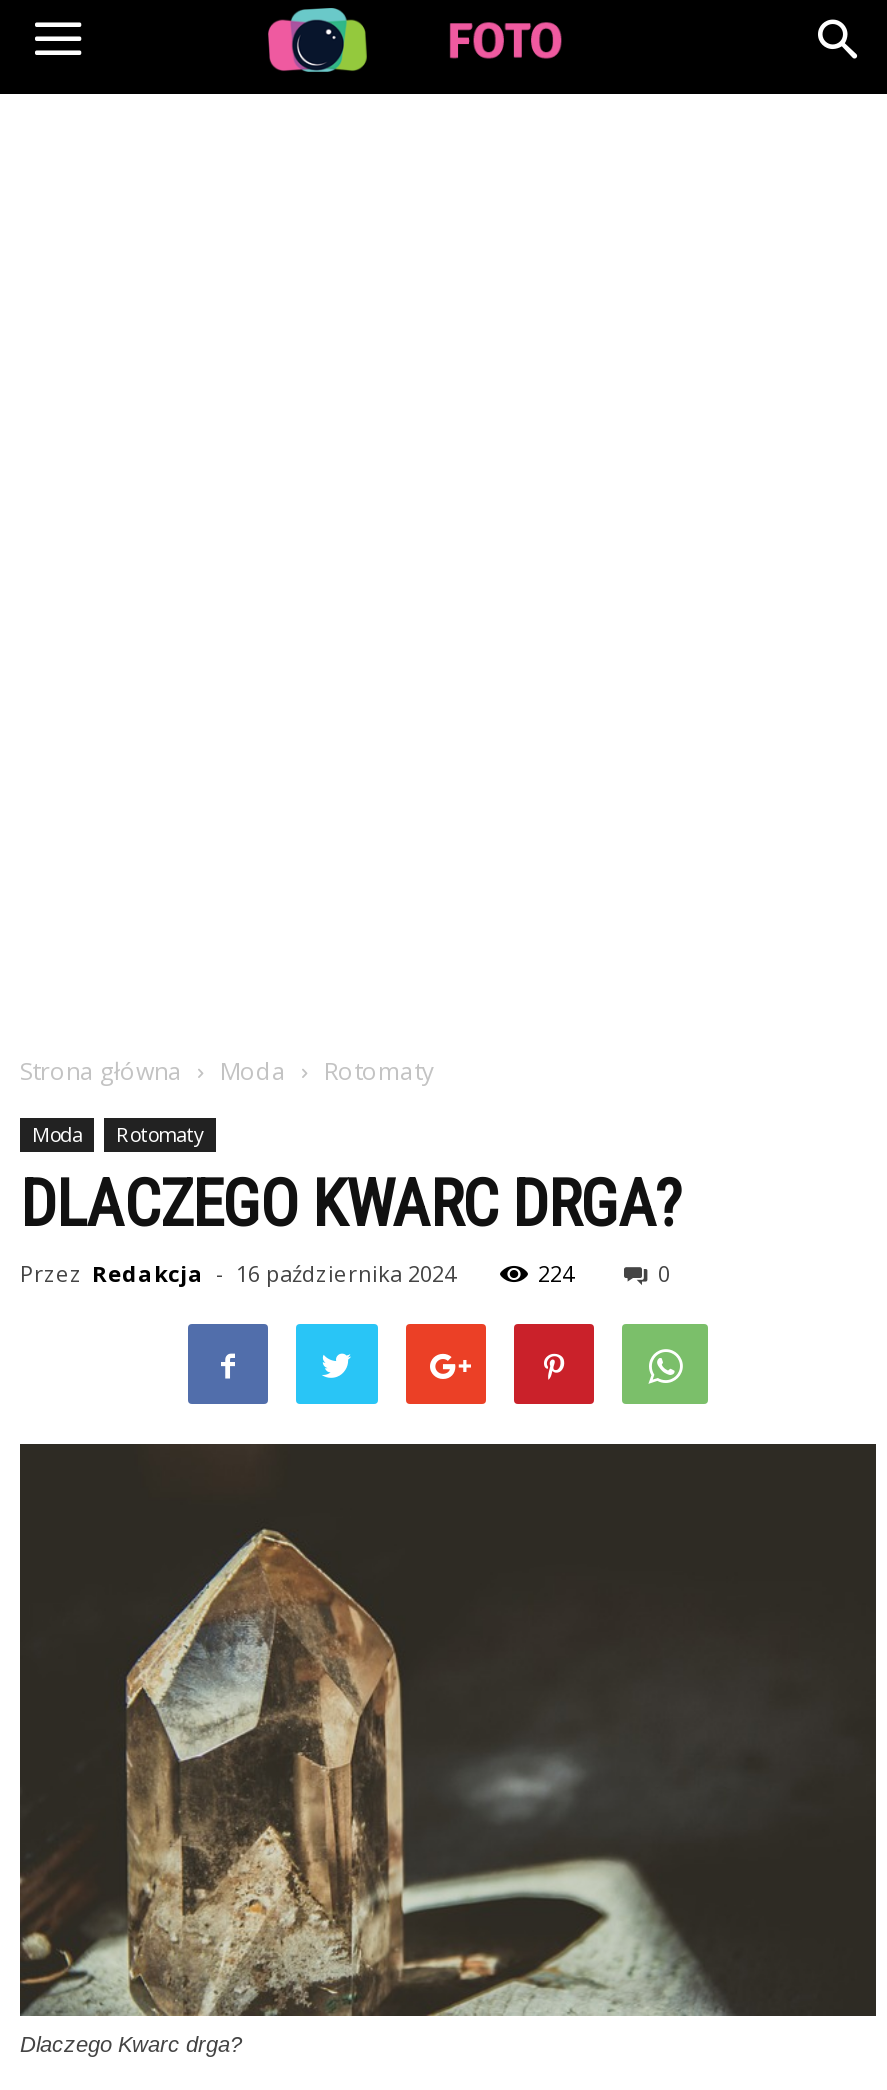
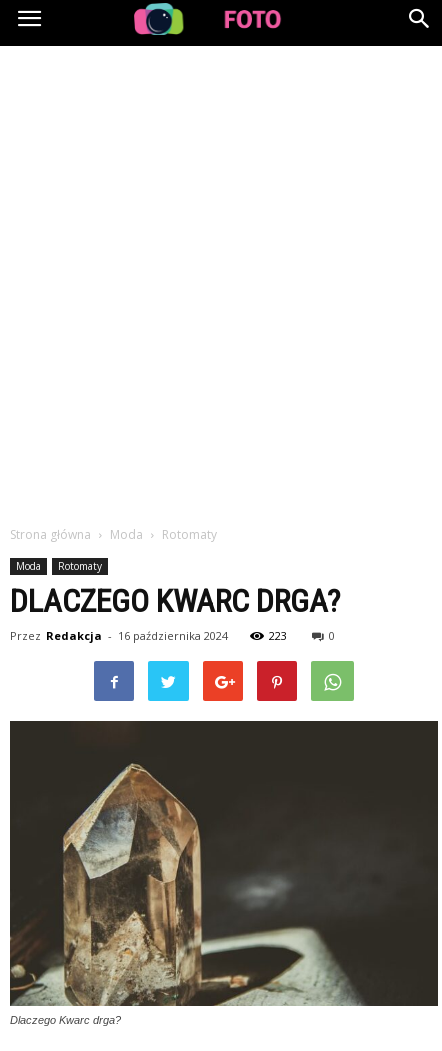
- 224
+ 223
